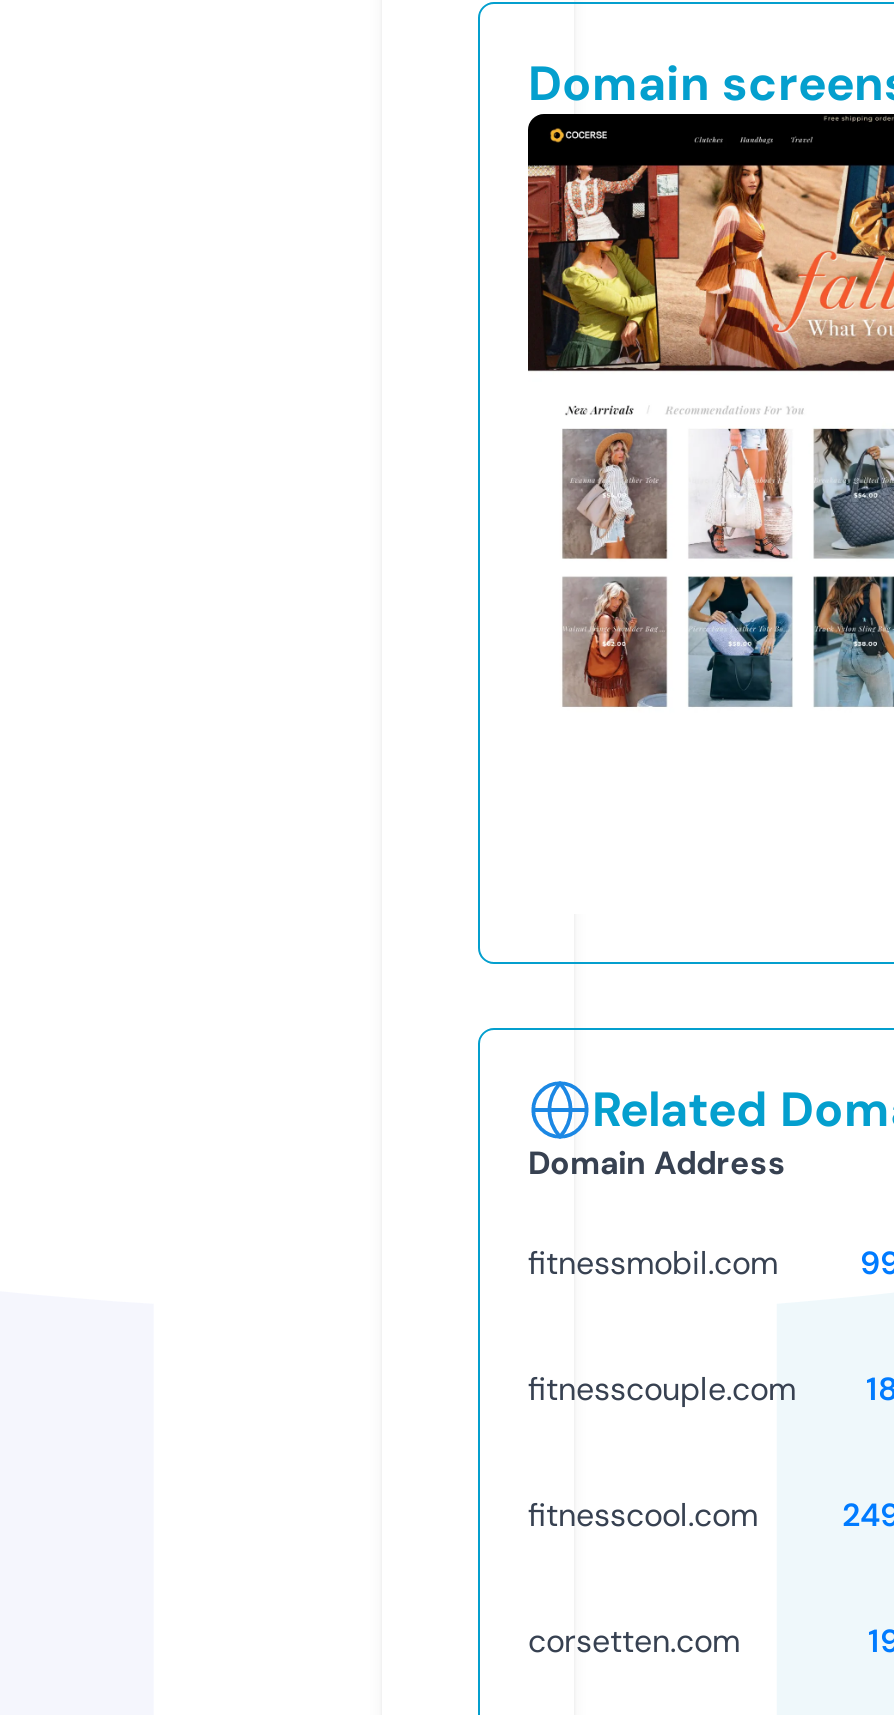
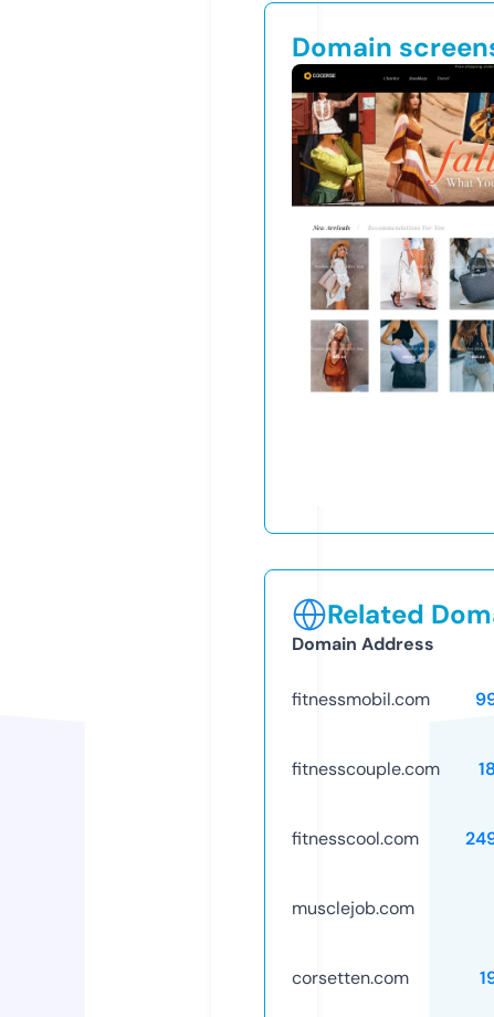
+ musclejob.com
